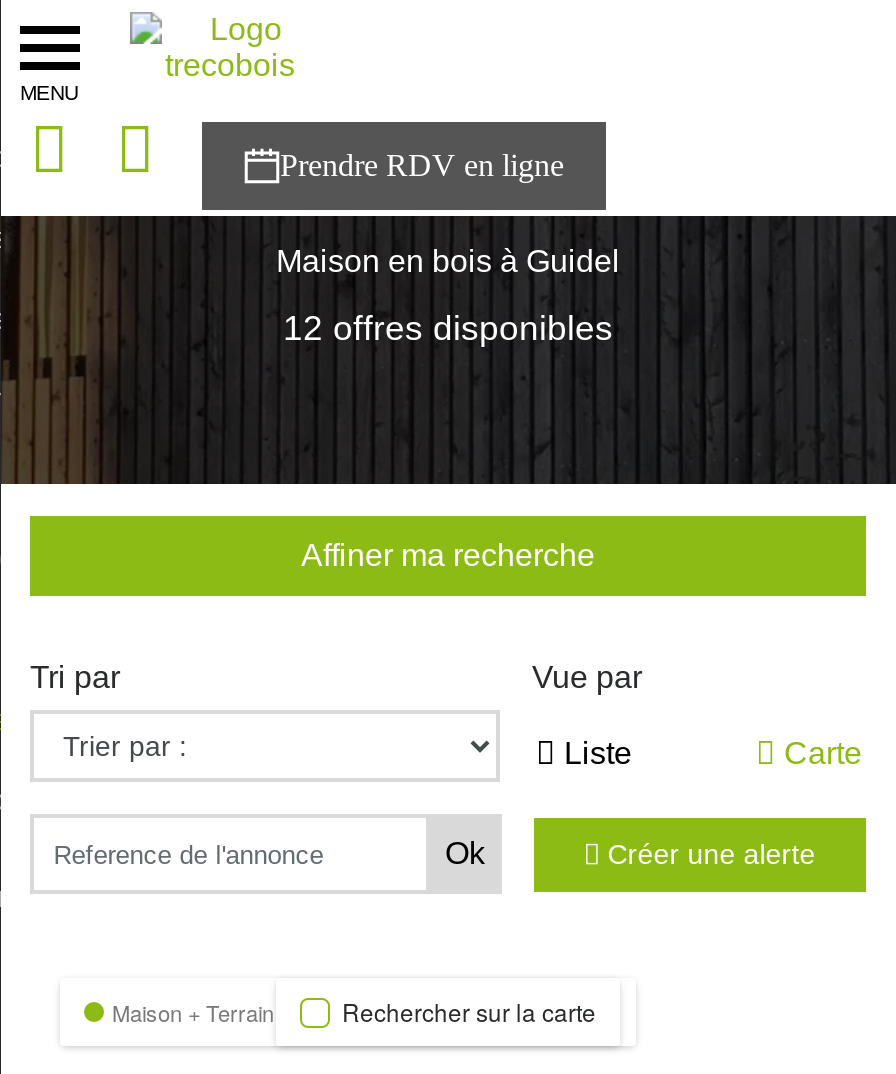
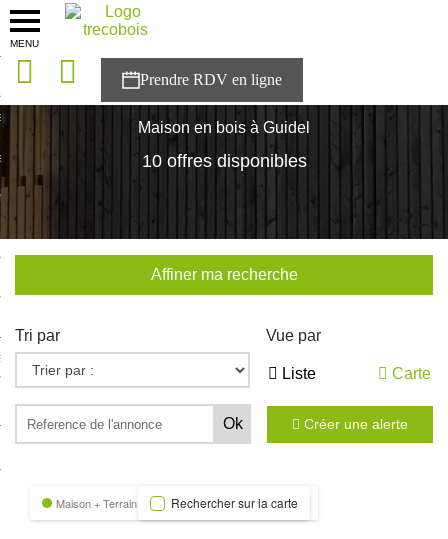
- 12 offres disponibles
+ 10 offres disponibles
